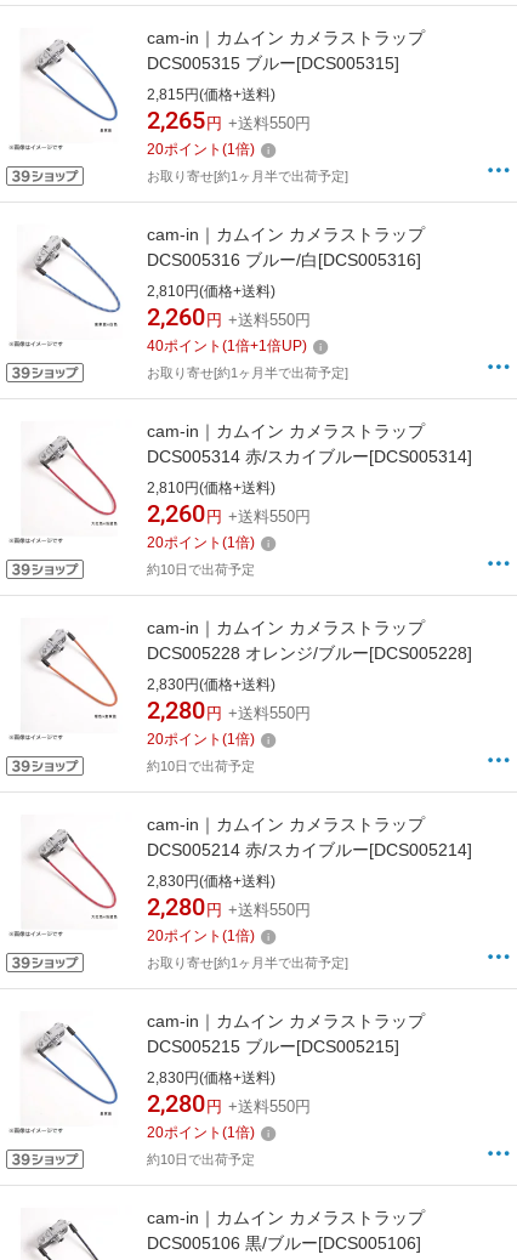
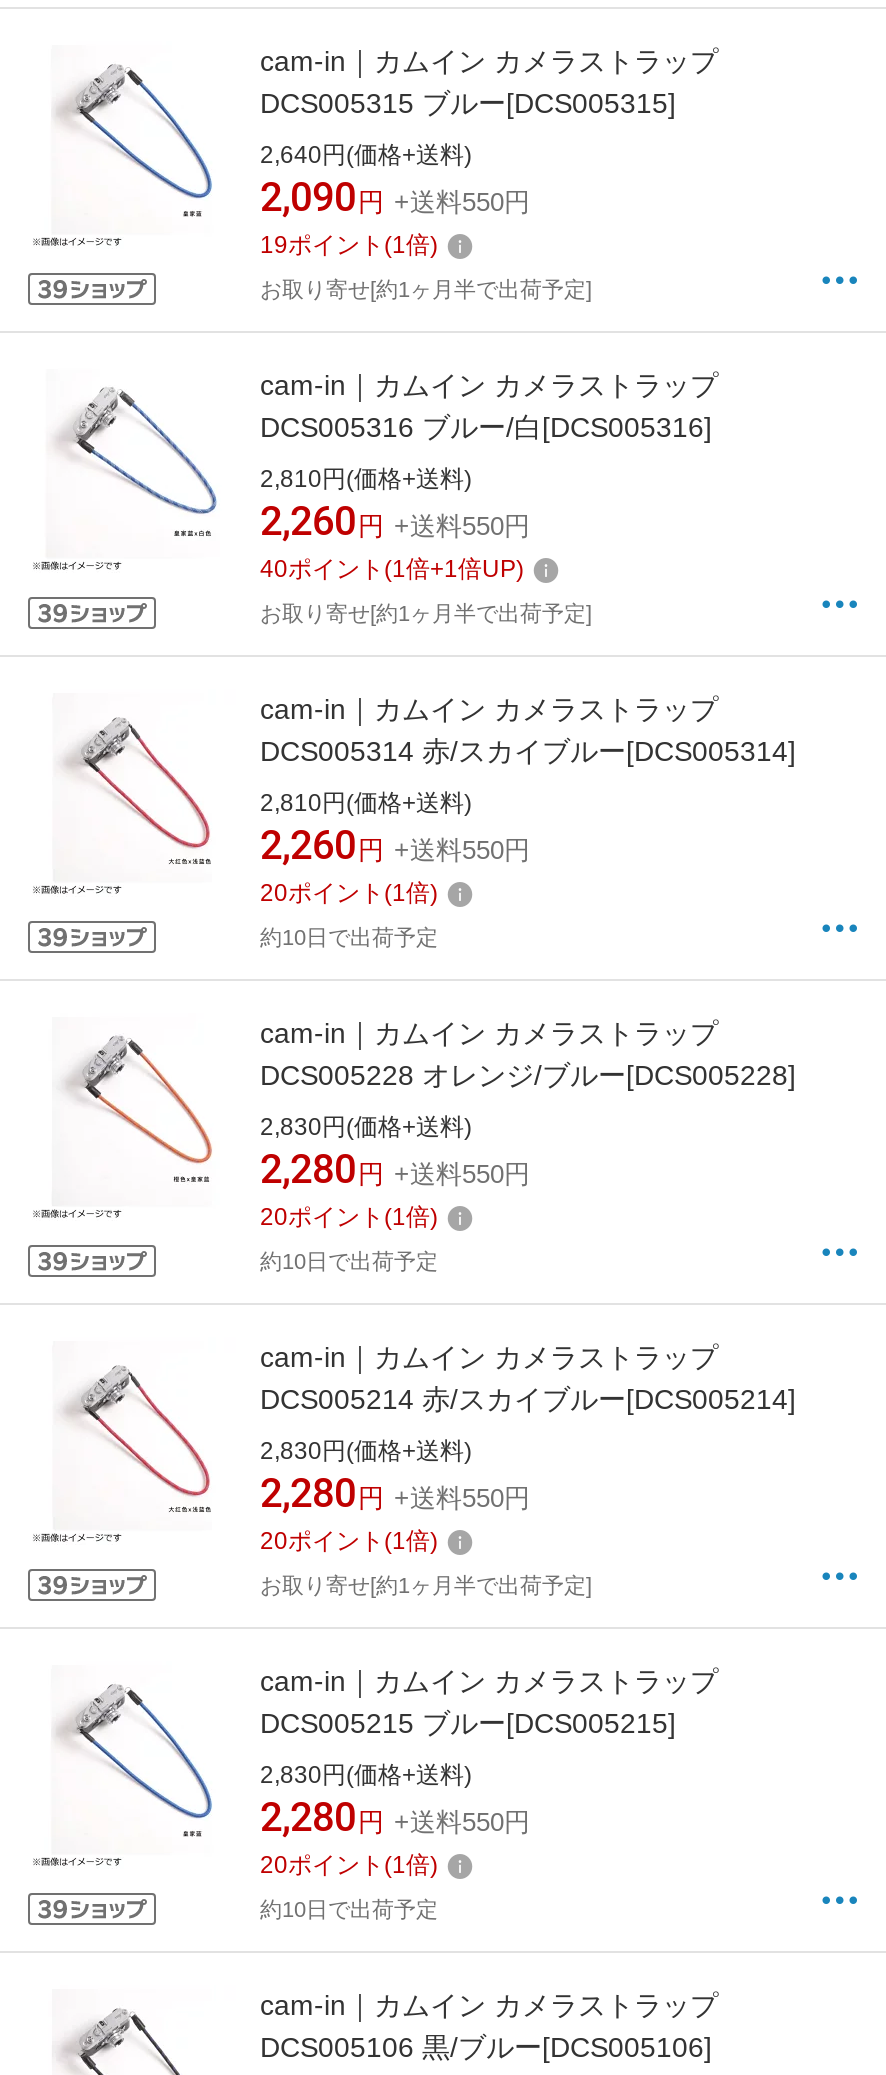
- 2,815円(価格+送料)
+ 2,640円(価格+送料)

- 2,265円 +送料550円
+ 2,090円 +送料550円

- 20ポイント(1倍)
+ 19ポイント(1倍)
